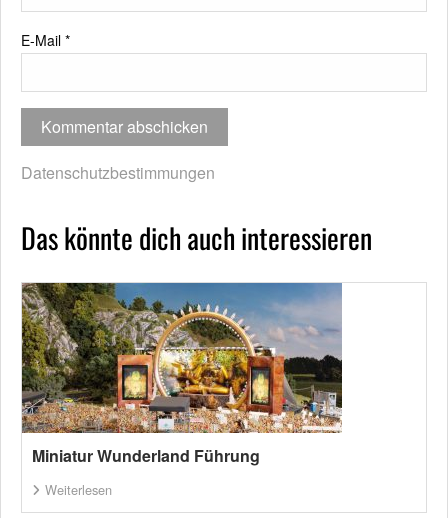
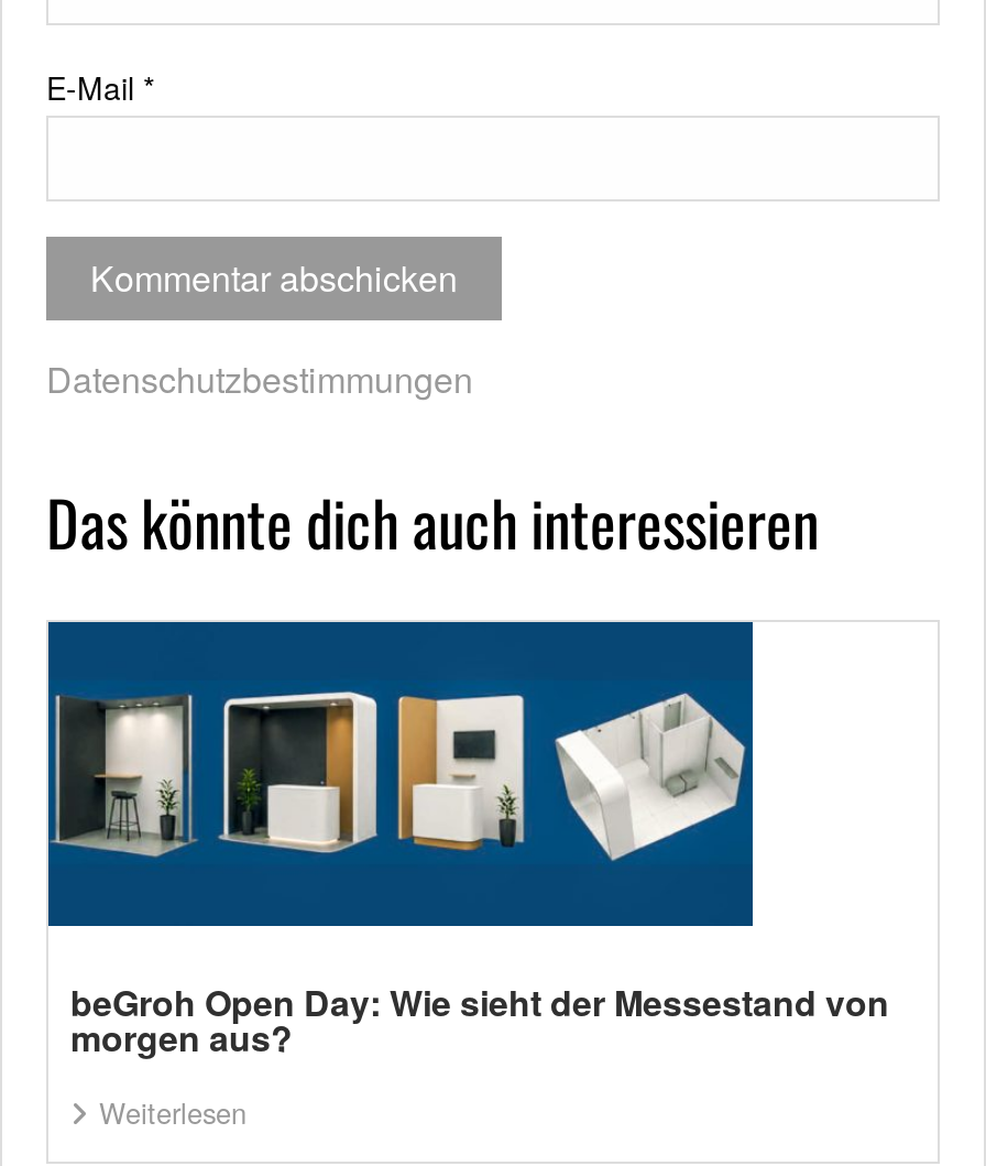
- [image]
- Miniatur Wunderland Führung
+ [image]
+ beGroh Open Day: Wie sieht der Messestand von
+ morgen aus?
